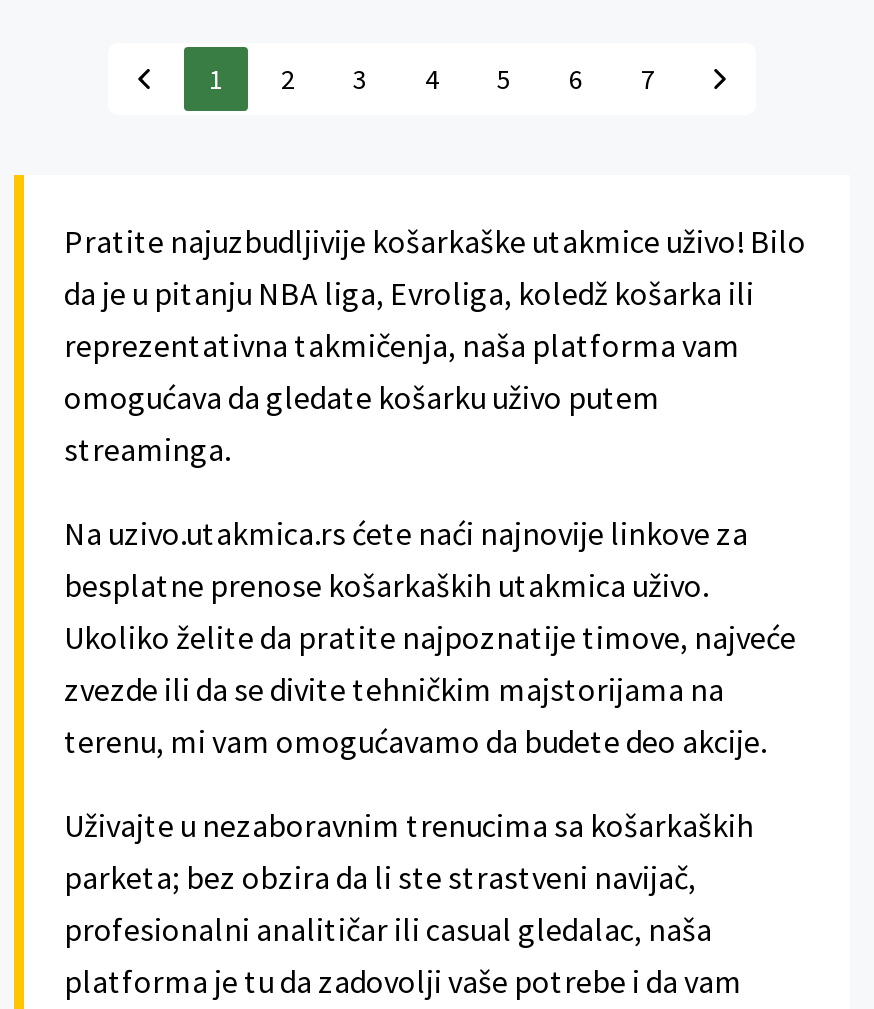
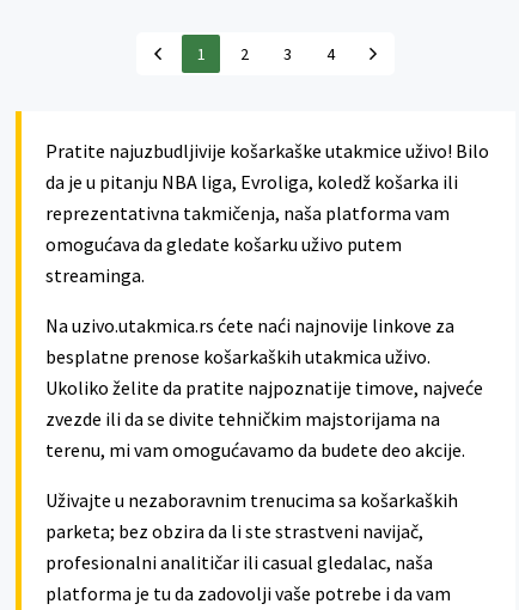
- 5
- 6
- 7
